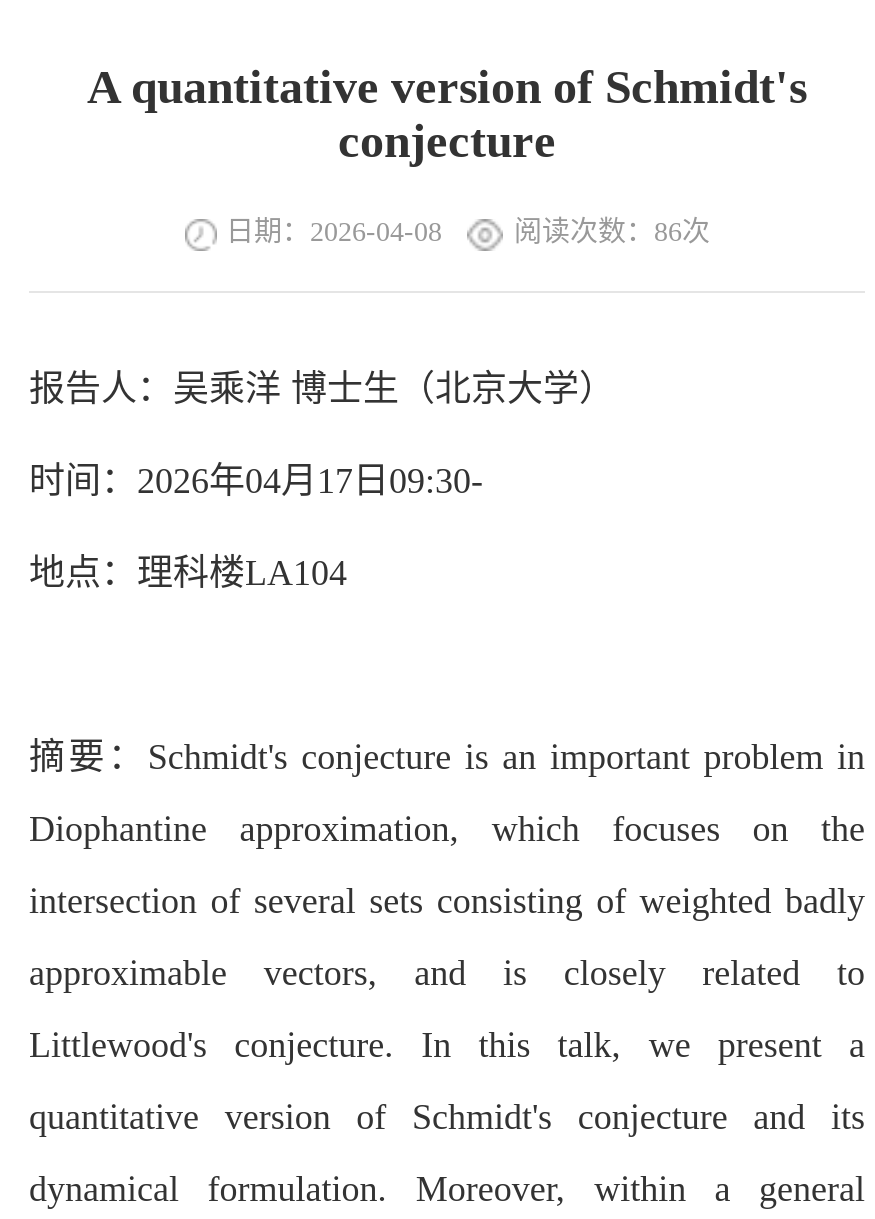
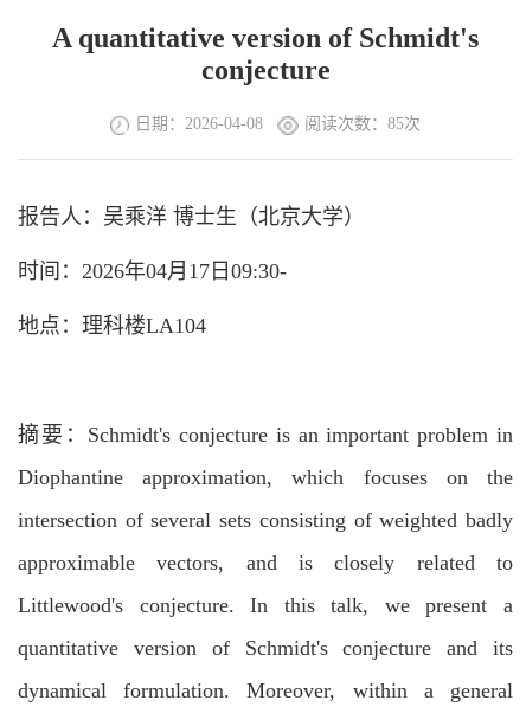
- 阅读次数：86次
+ 阅读次数：85次
